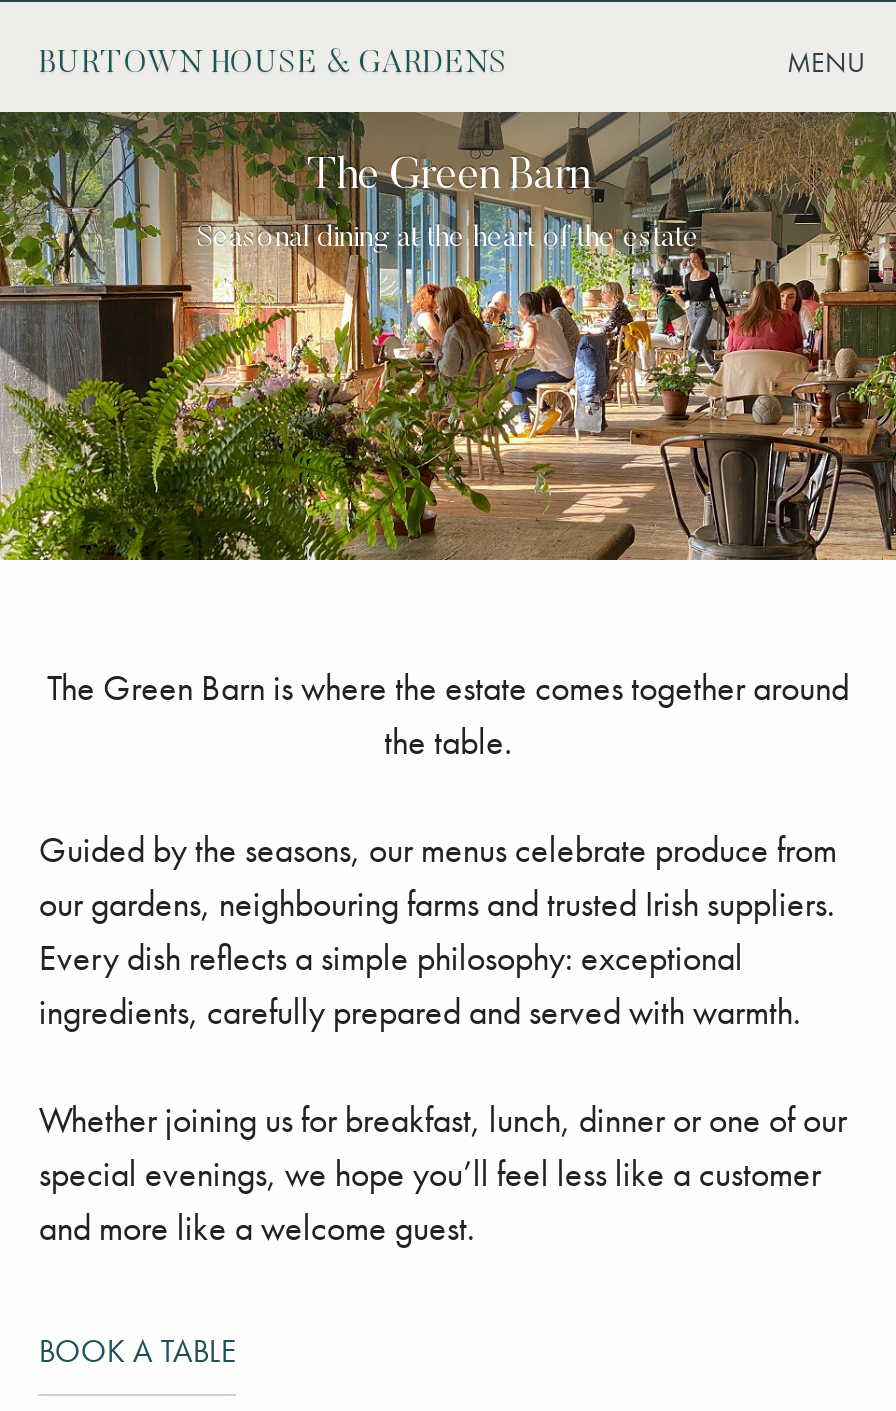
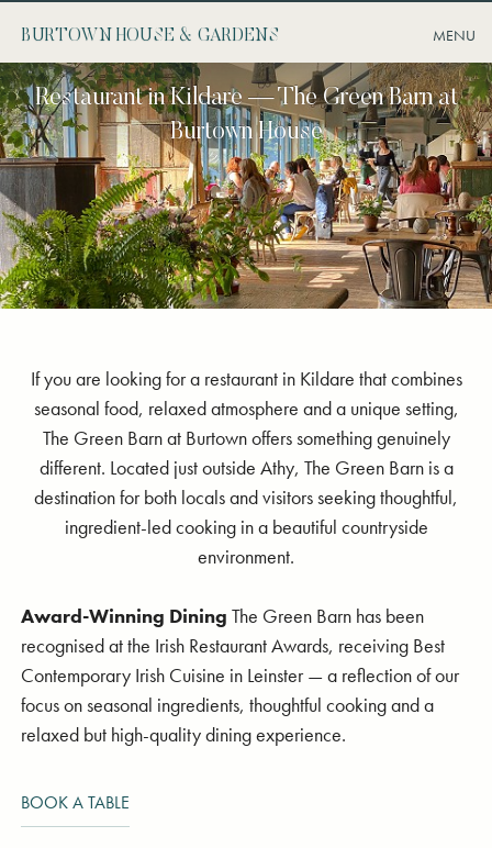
- The Green Barn
- Seasonal dining at the heart of the estate
+ Restaurant in Kildare — The Green Barn at
+ Burtown House

- The Green Barn is where the estate comes together around
- the table.
- Guided by the seasons, our menus celebrate produce from
- our gardens, neighbouring farms and trusted Irish suppliers.
- Every dish reflects a simple philosophy: exceptional
- ingredients, carefully prepared and served with warmth.
- Whether joining us for breakfast, lunch, dinner or one of our
- special evenings, we hope you’ll feel less like a customer
- and more like a welcome guest.
+ If you are looking for a restaurant in Kildare that combines
+ seasonal food, relaxed atmosphere and a unique setting,
+ The Green Barn at Burtown offers something genuinely
+ different. Located just outside Athy, The Green Barn is a
+ destination for both locals and visitors seeking thoughtful,
+ ingredient-led cooking in a beautiful countryside
+ environment.
+ Award-Winning Dining The Green Barn has been
+ recognised at the Irish Restaurant Awards, receiving Best
+ Contemporary Irish Cuisine in Leinster — a reflection of our
+ focus on seasonal ingredients, thoughtful cooking and a
+ relaxed but high-quality dining experience.
